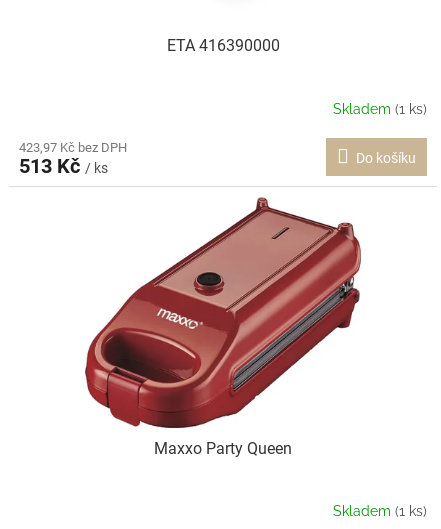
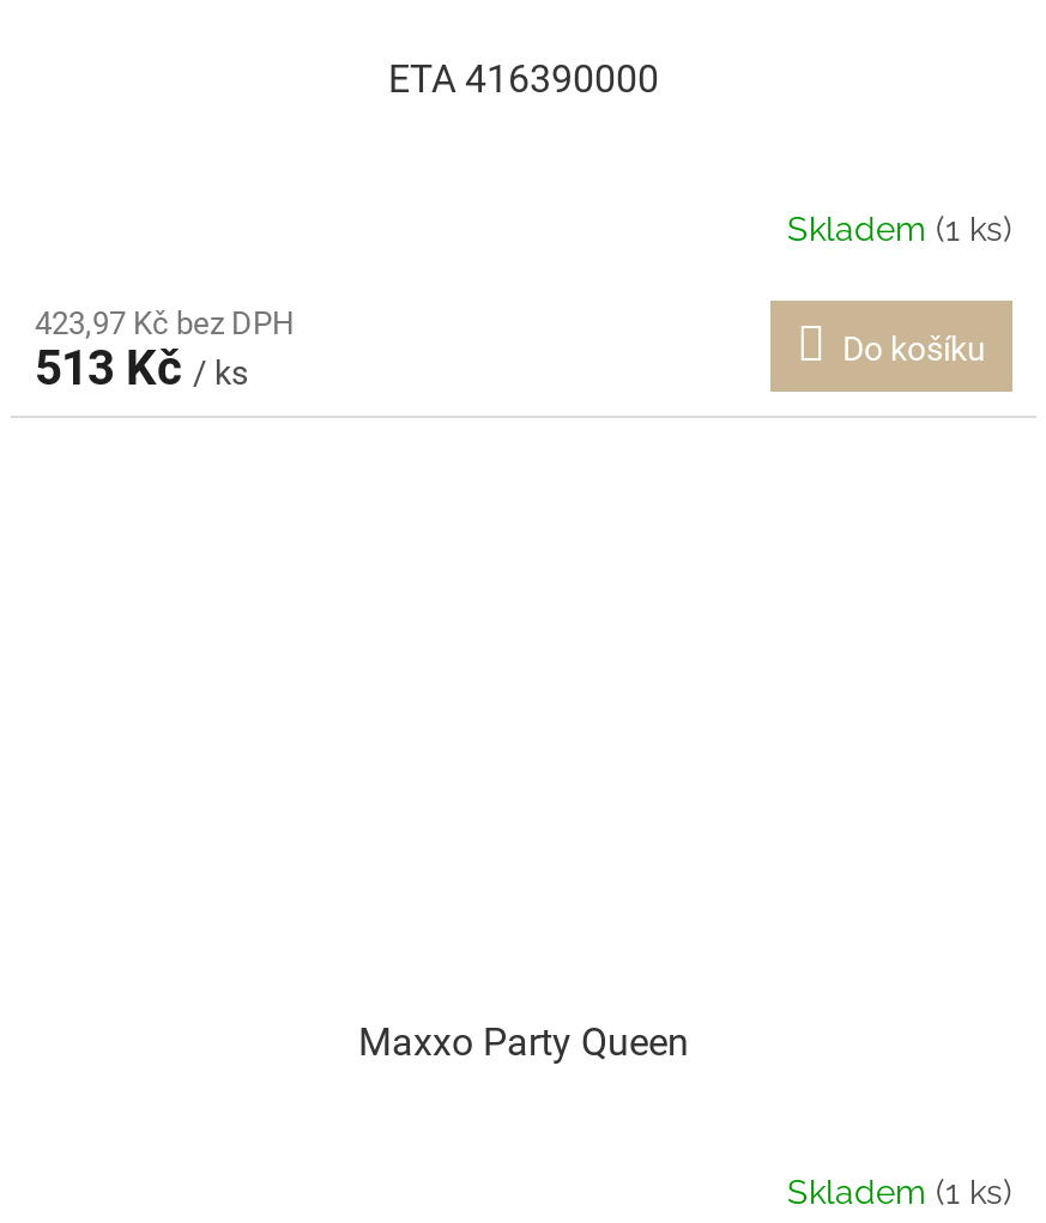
- [image]
